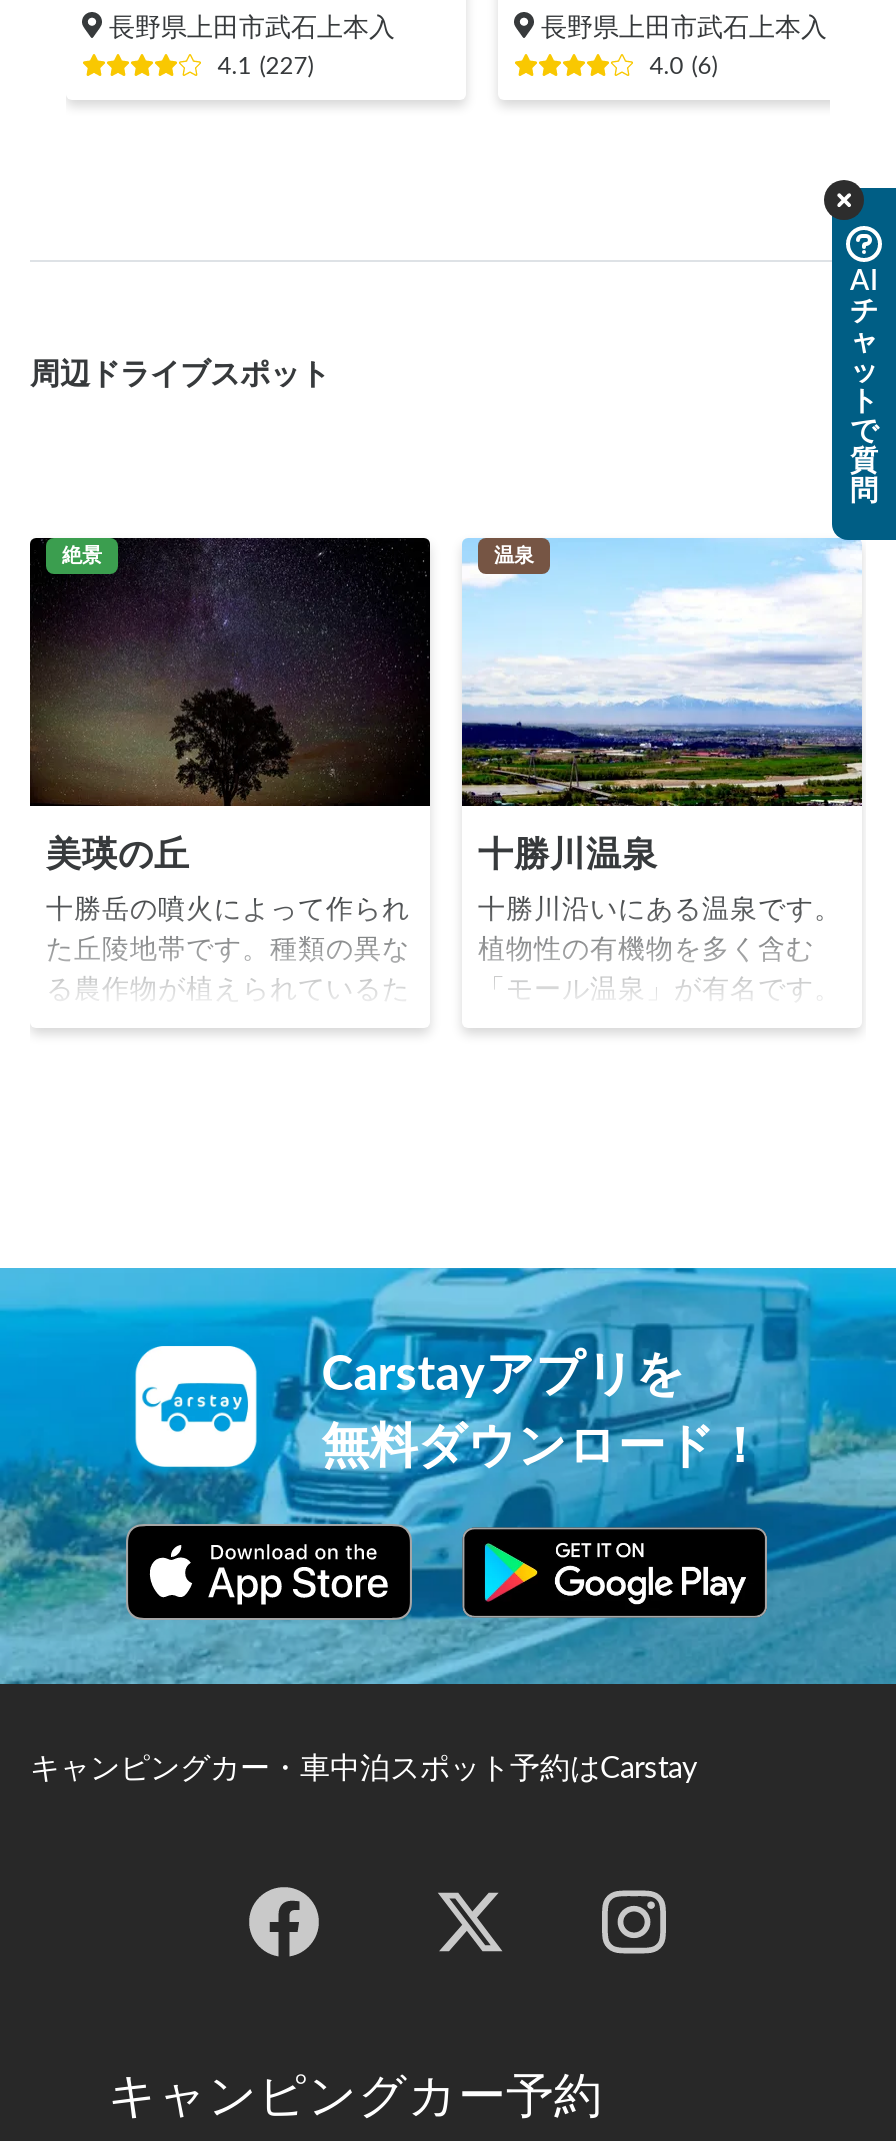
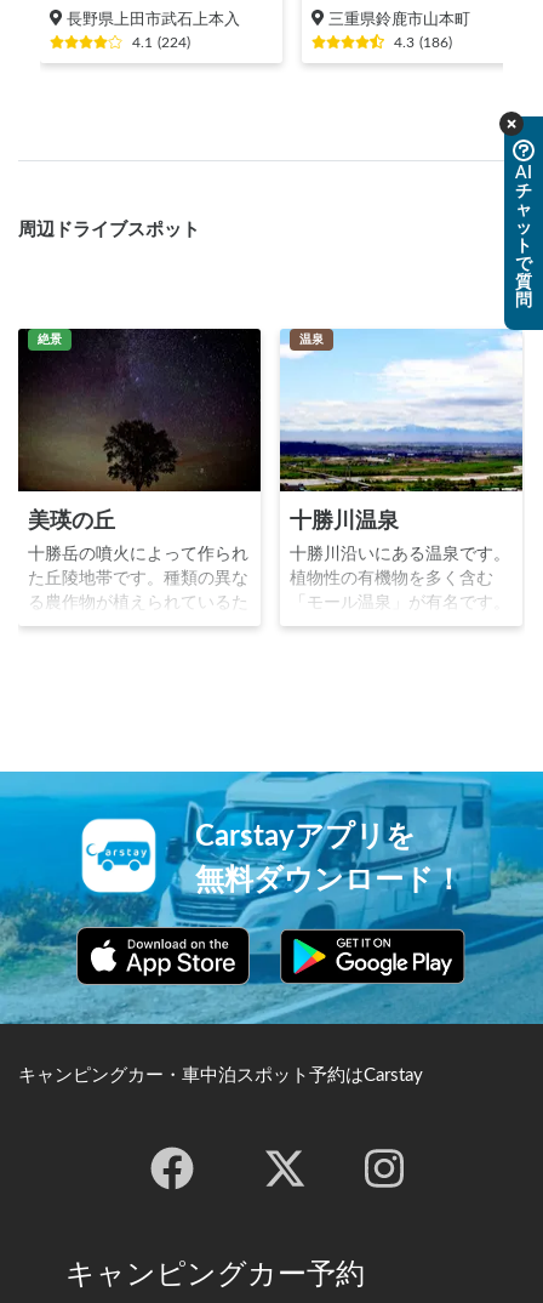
- 長野県上田市武石上本入
- 4.0 (6)
+ 三重県鈴鹿市山本町
+ 4.3 (186)

- 4.1 (227)
+ 4.1 (224)
